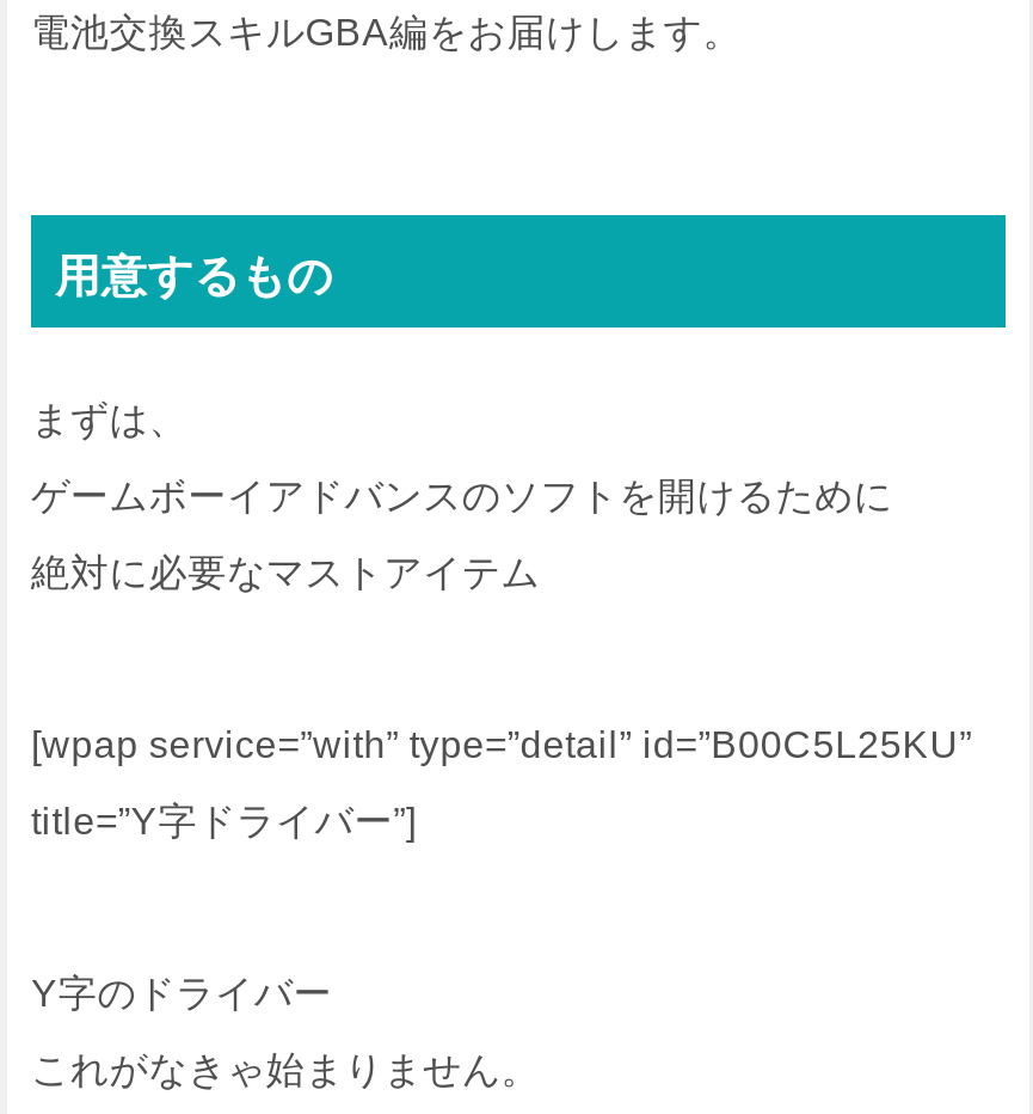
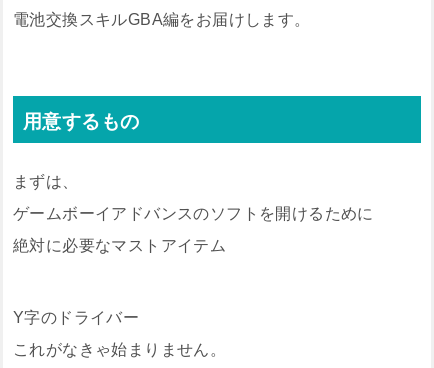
- [wpap service=”with” type=”detail” id=”B00C5L25KU”
- title=”Y字ドライバー”]
